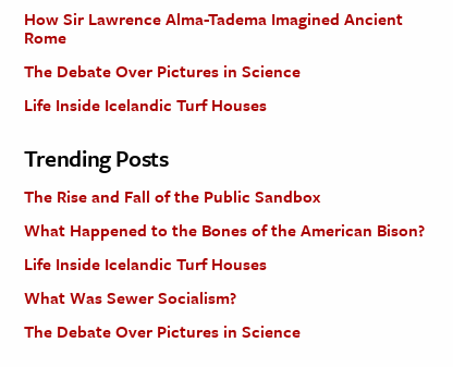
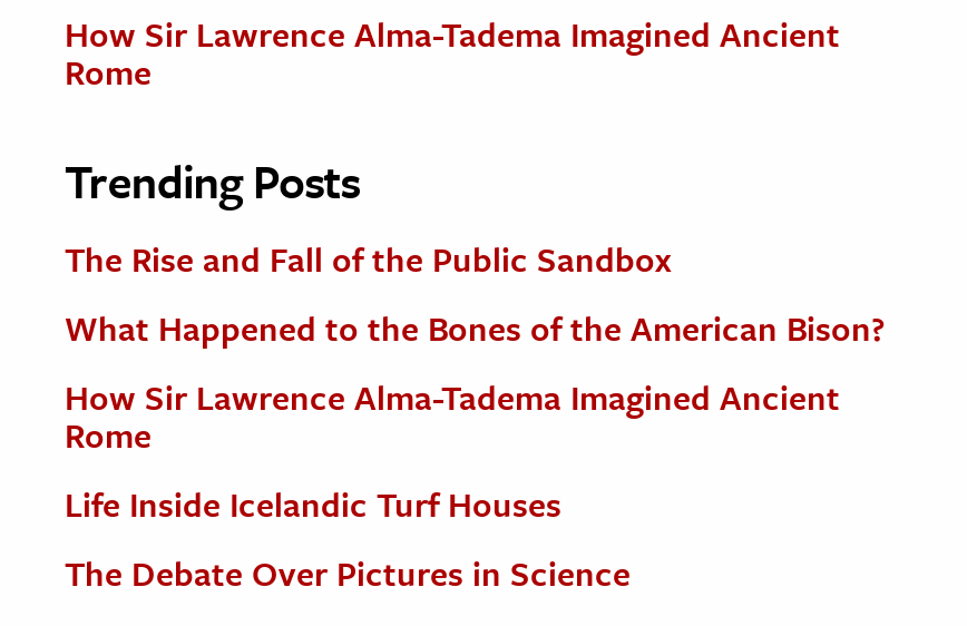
- The Debate Over Pictures in Science
- Life Inside Icelandic Turf Houses

moved up: Trending Posts | The Rise and Fall of the Public Sandbox | What Happened to the Bones of the American Bison?

+ How Sir Lawrence Alma-Tadema Imagined Ancient
+ Rome

- What Was Sewer Socialism?
